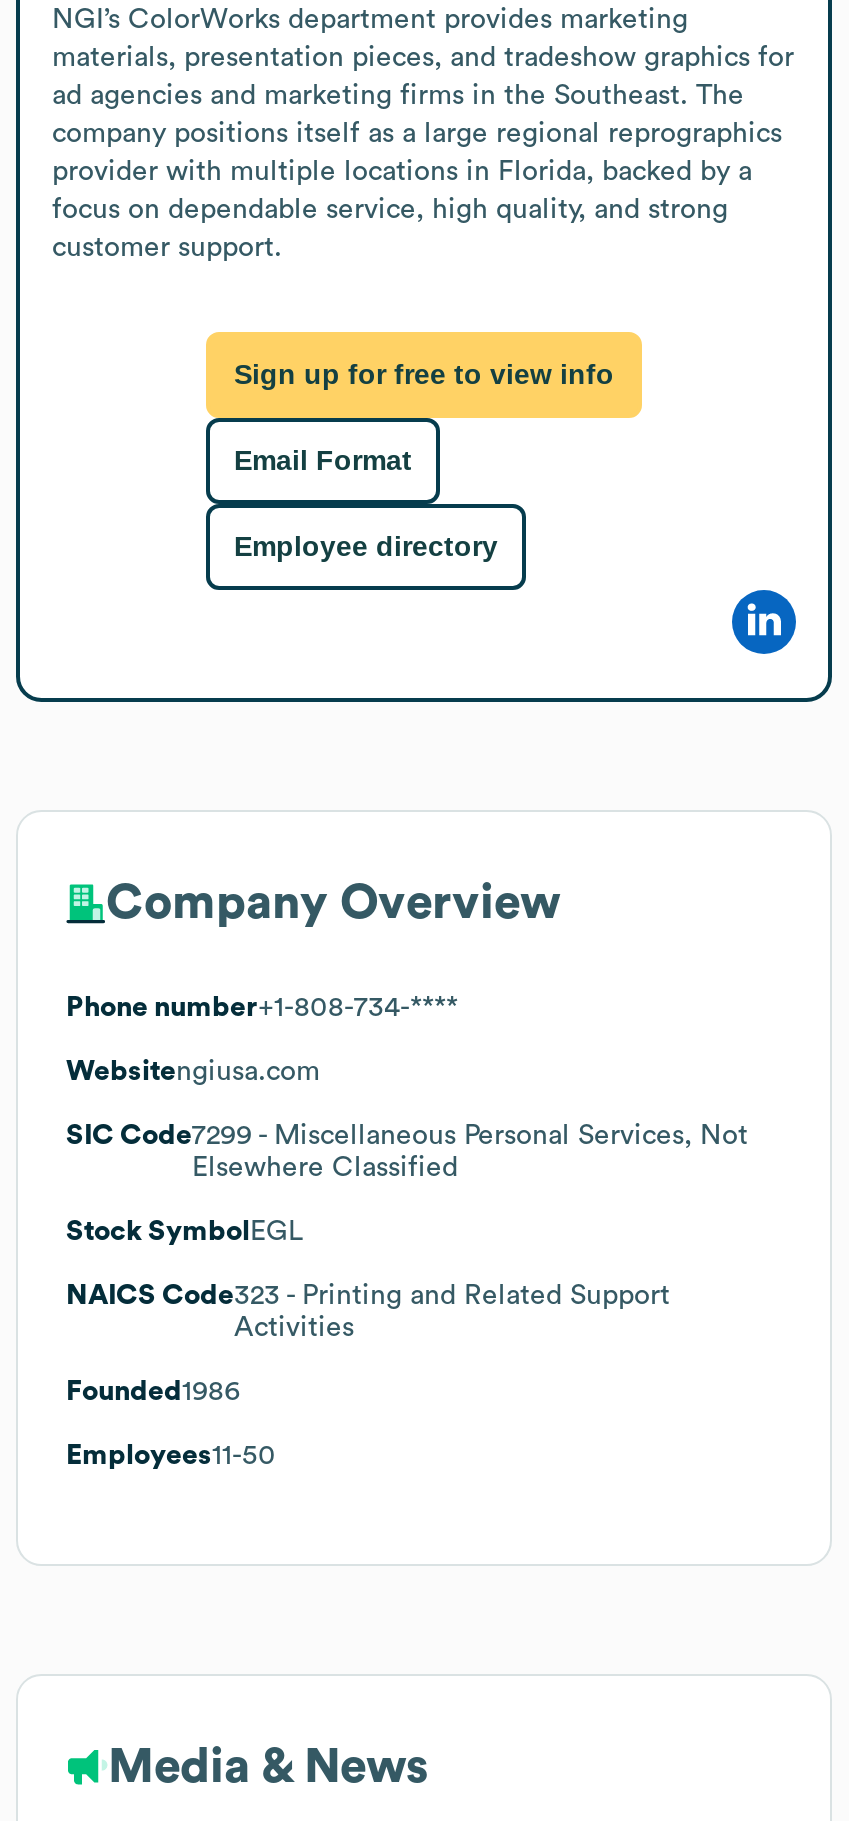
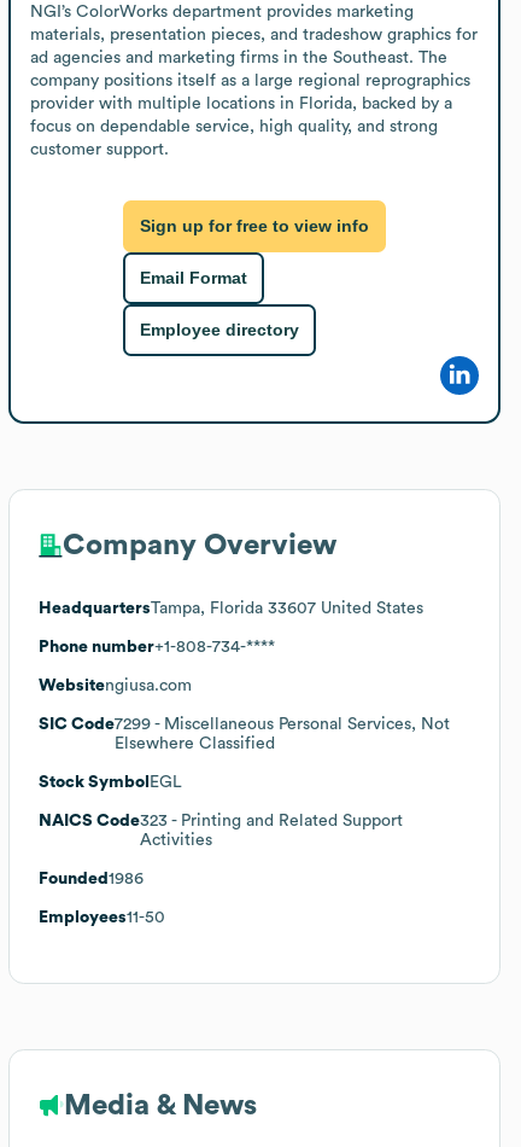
+ HeadquartersTampa, Florida 33607 United States
